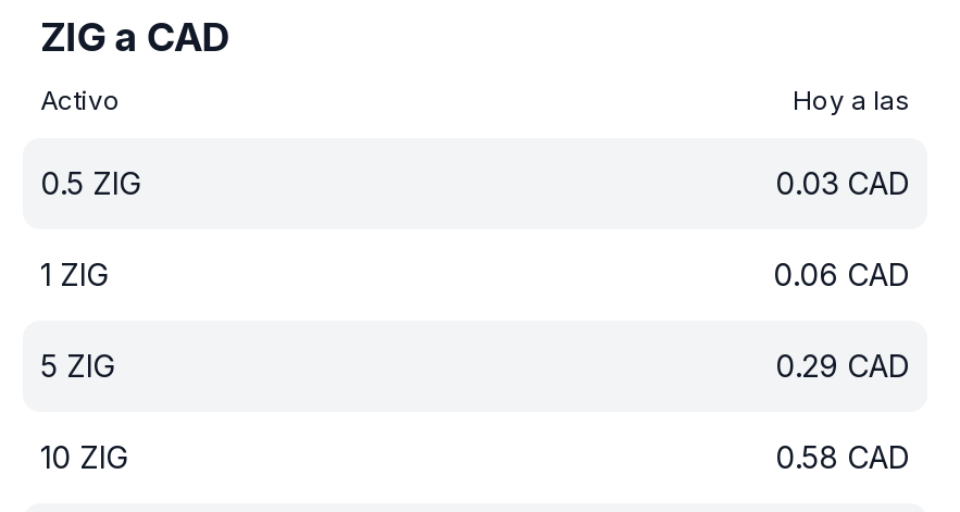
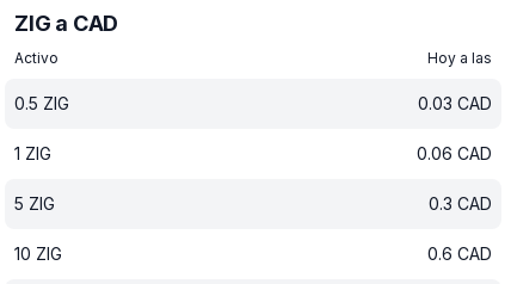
- 0.29 CAD
+ 0.3 CAD

- 0.58 CAD
+ 0.6 CAD
